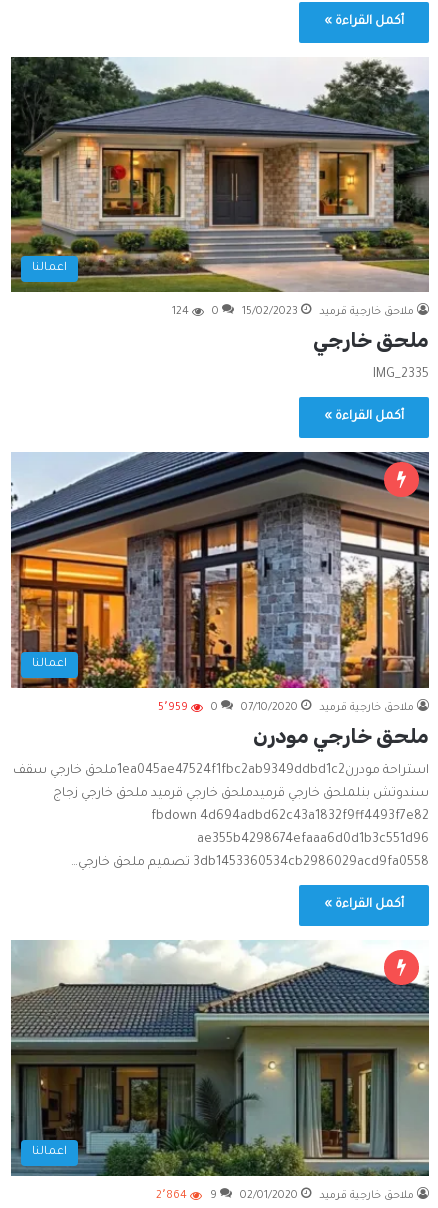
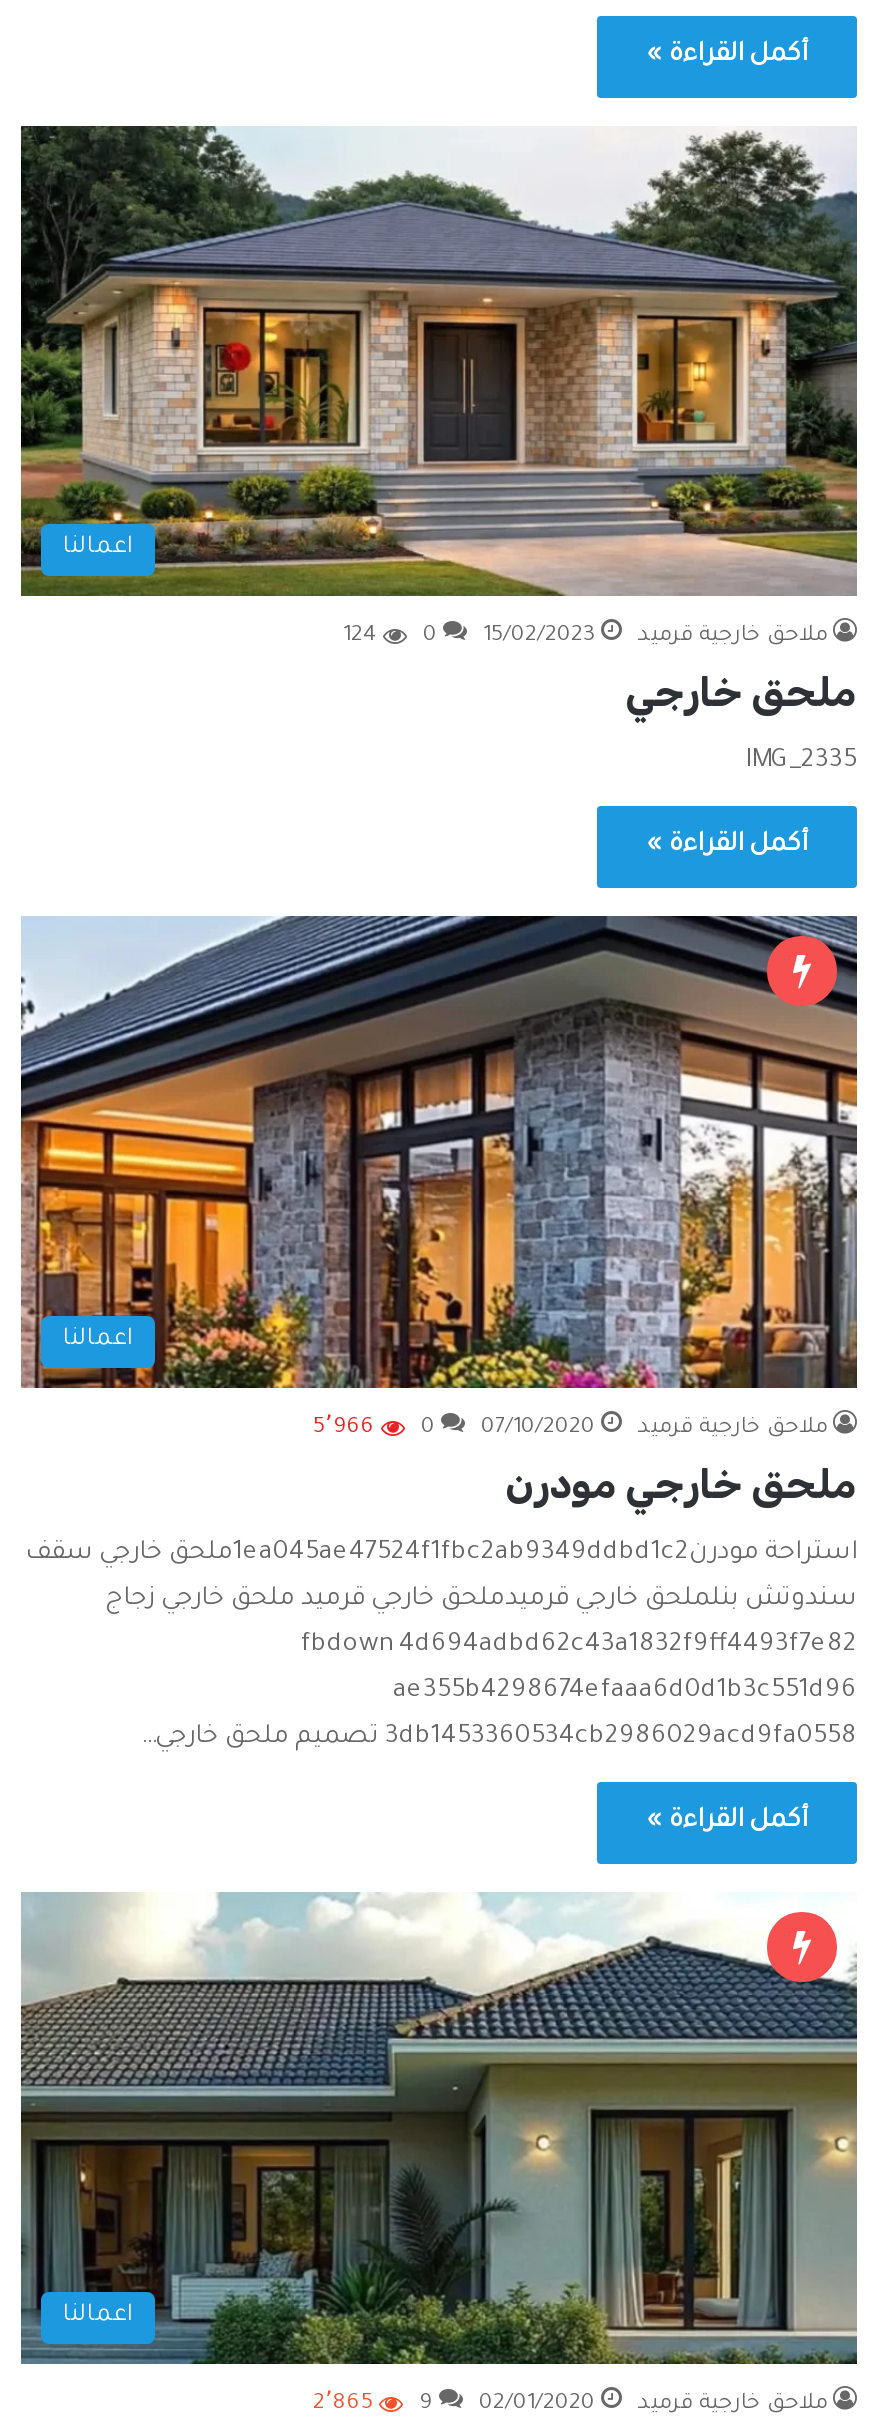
- ملاحق خارجية قرميد 07/10/2020 0 5٬959
+ ملاحق خارجية قرميد 07/10/2020 0 5٬966

- ملاحق خارجية قرميد 02/01/2020 9 2٬864
+ ملاحق خارجية قرميد 02/01/2020 9 2٬865
